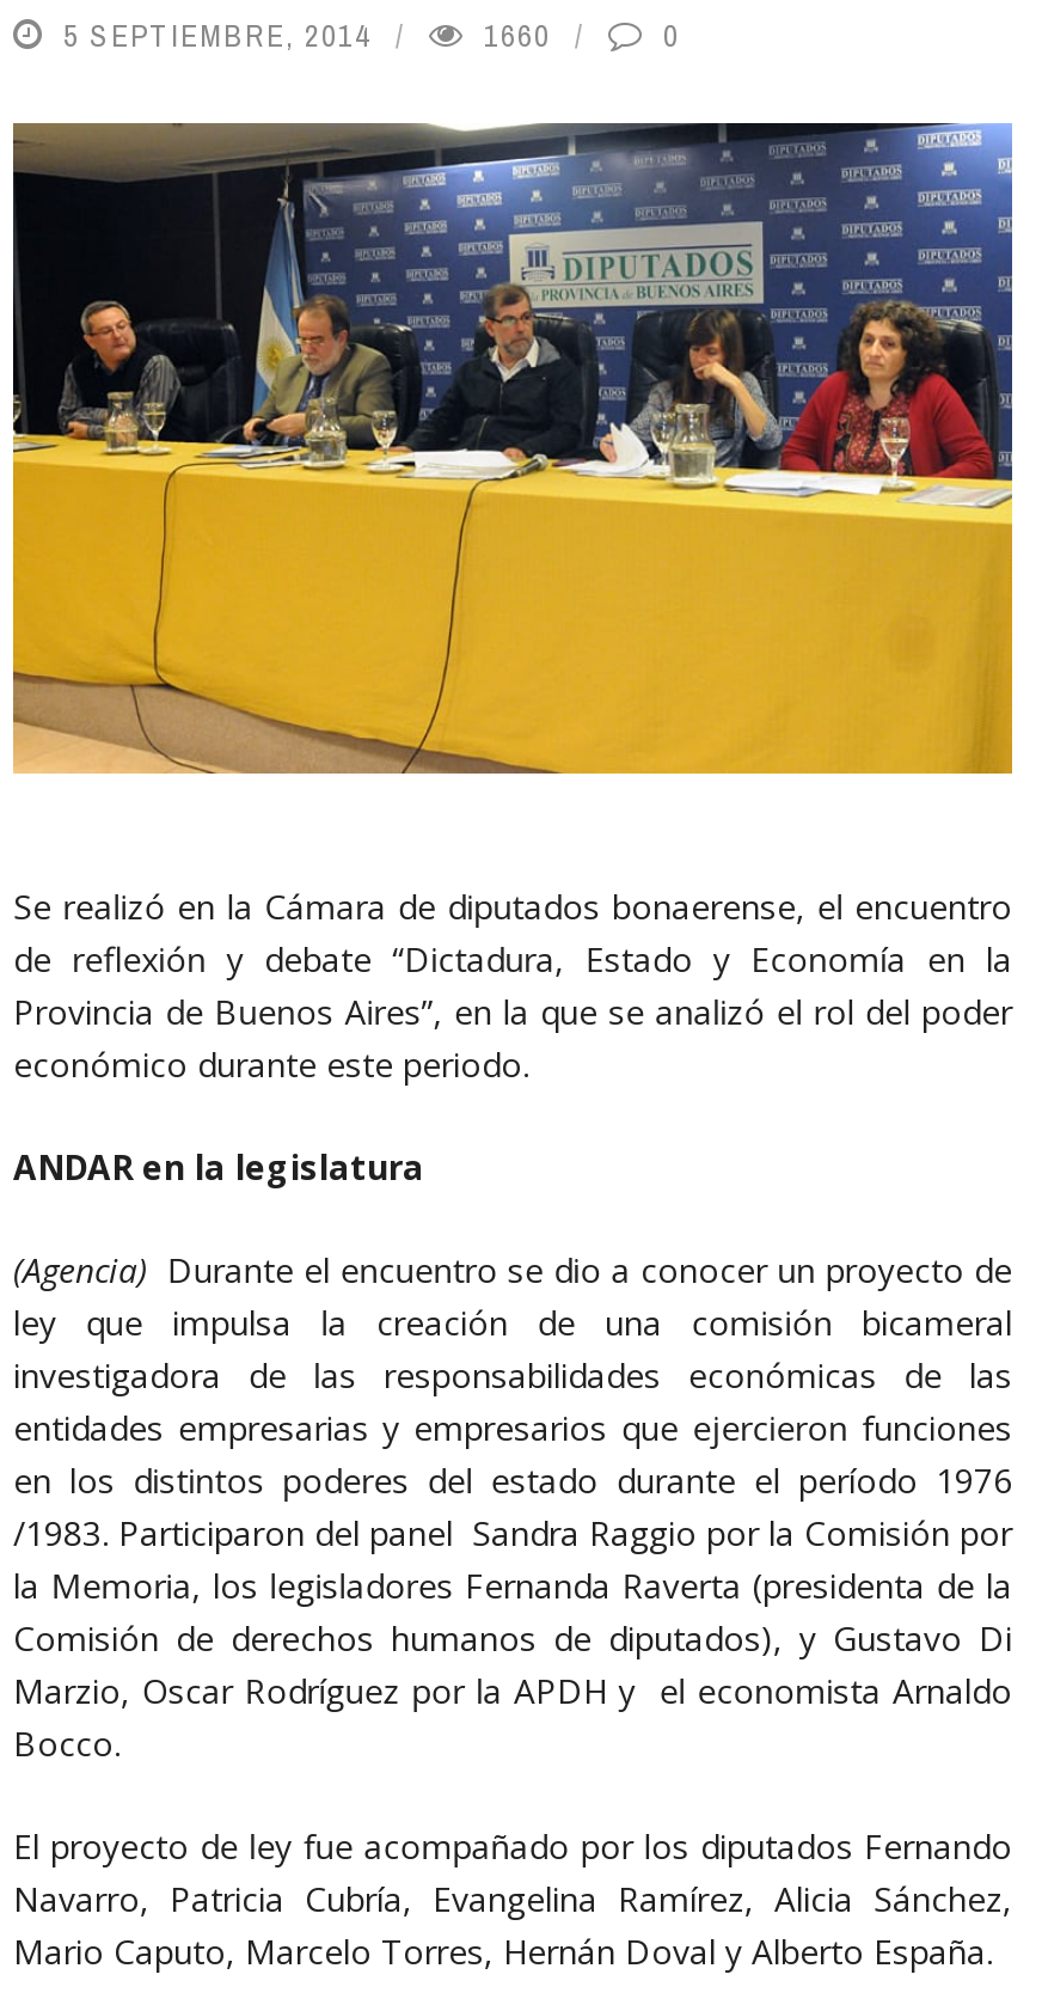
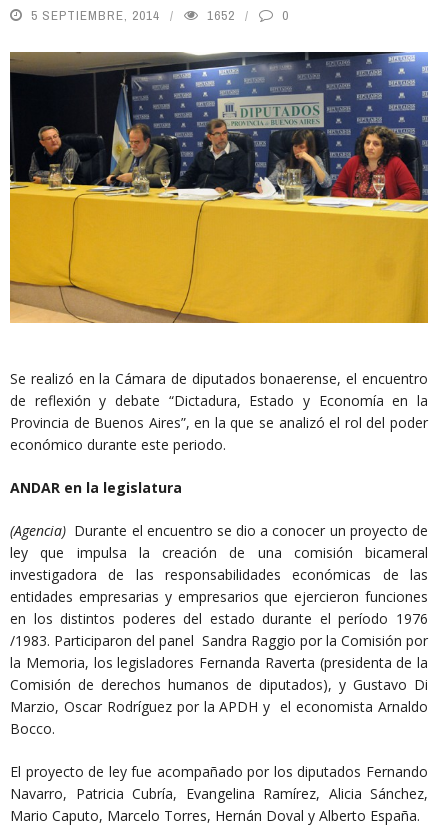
- 1660
+ 1652
